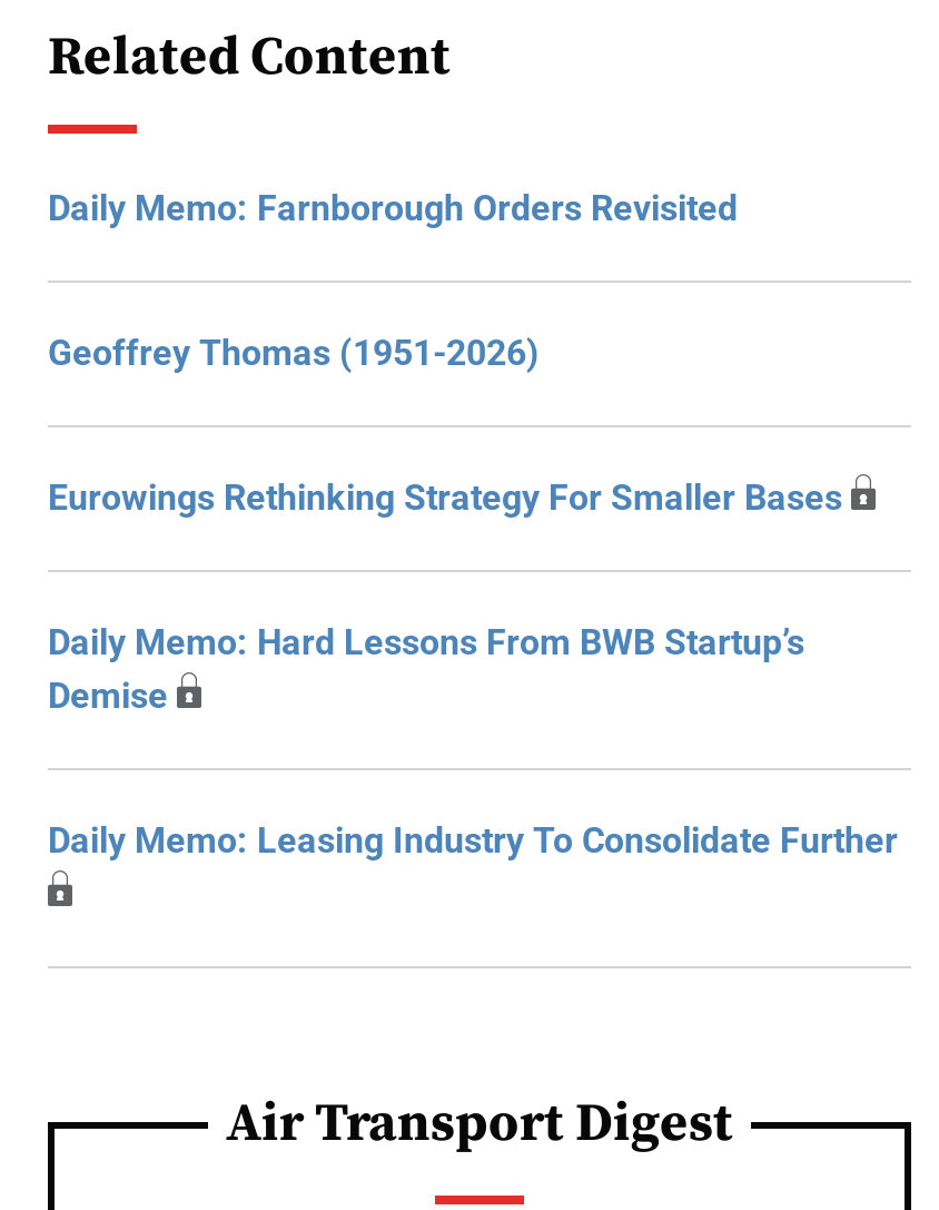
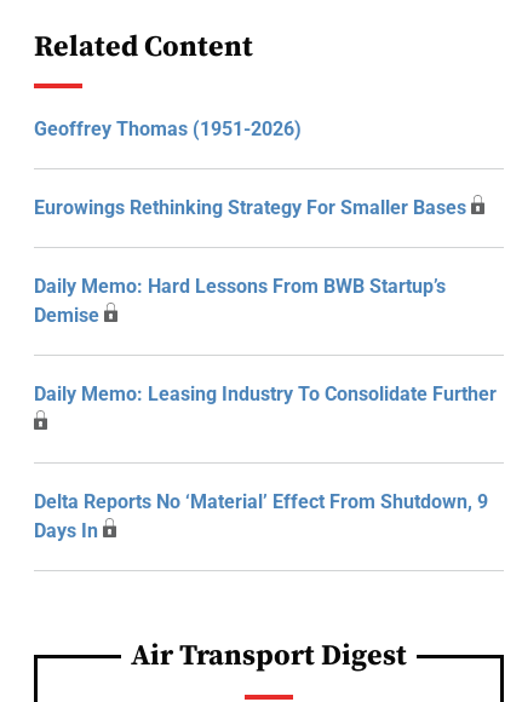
- Daily Memo: Farnborough Orders Revisited

moved up: Geoffrey Thomas (1951-2026) | Eurowings Rethinking Strategy For Smaller Bases | Daily Memo: Hard Lessons From BWB Startup’s | Demise | Daily Memo: Leasing Industry To Consolidate Further

+ Delta Reports No ‘Material’ Effect From Shutdown, 9
+ Days In
